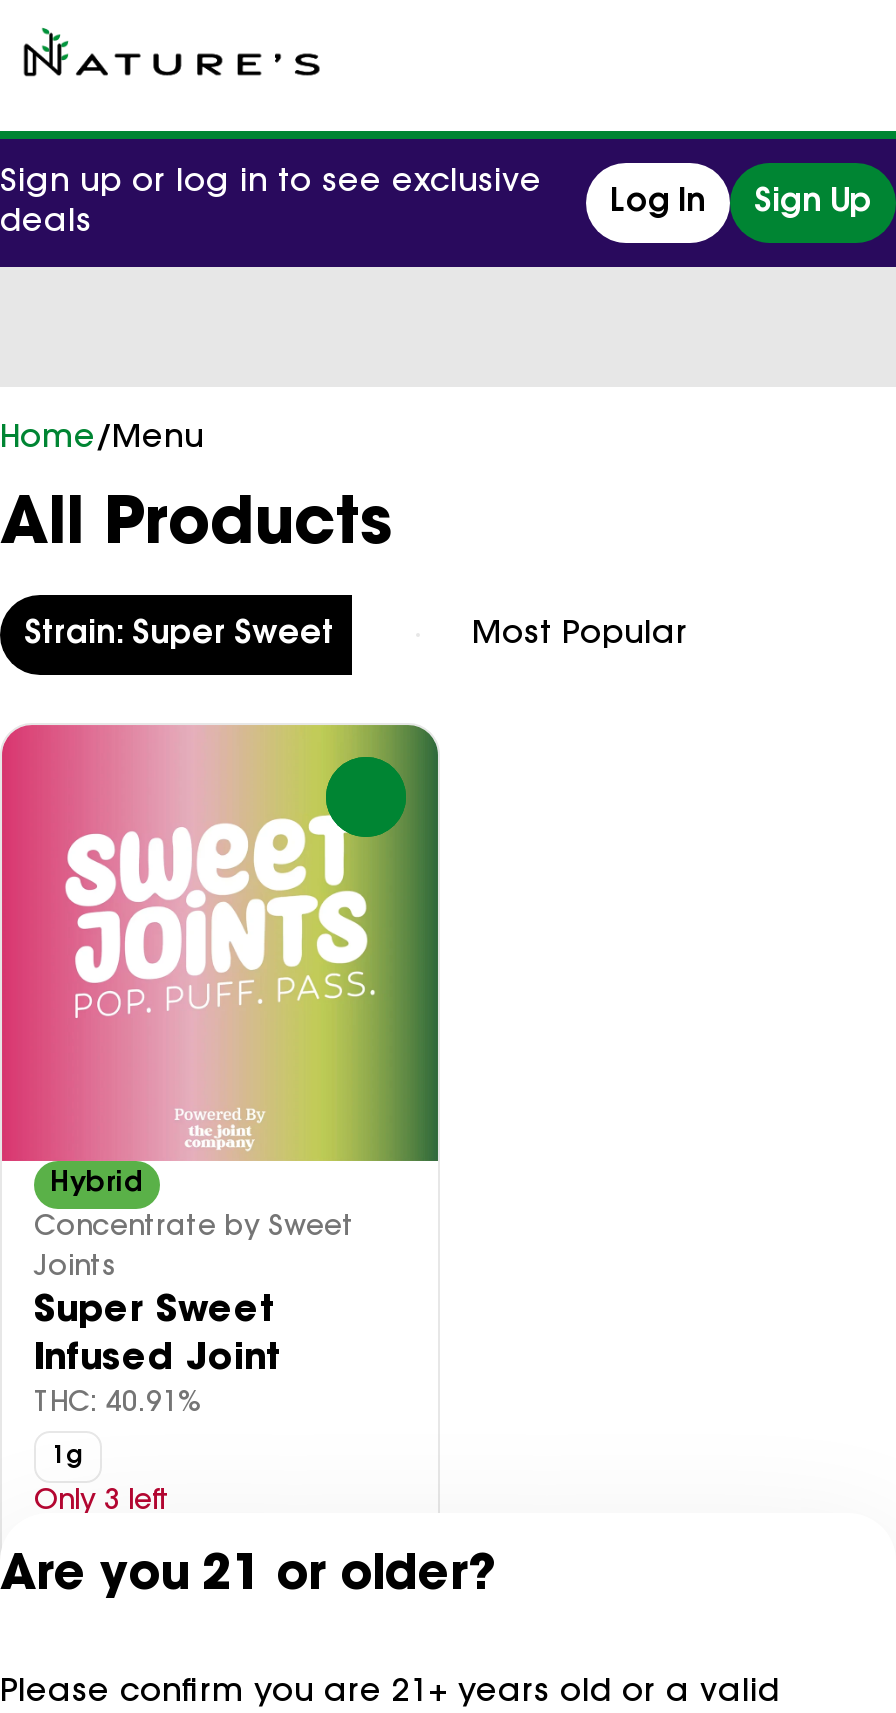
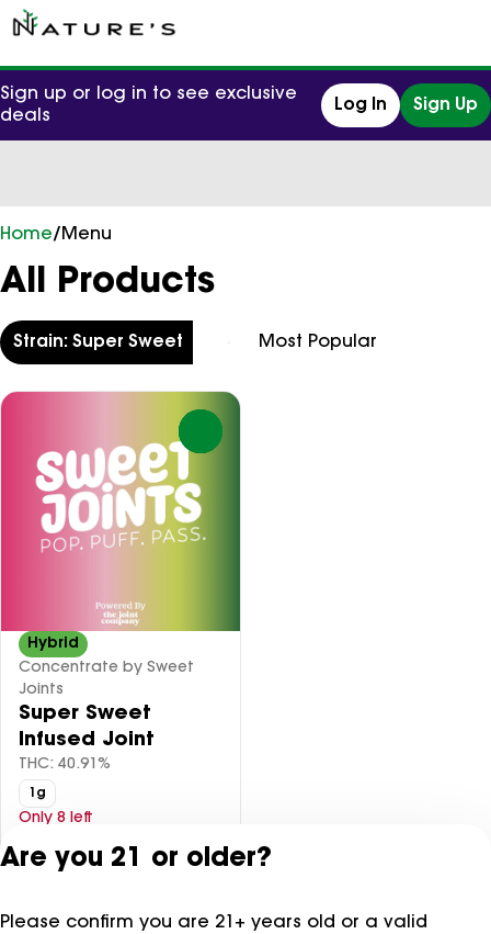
- Only 3 left
+ Only 8 left
